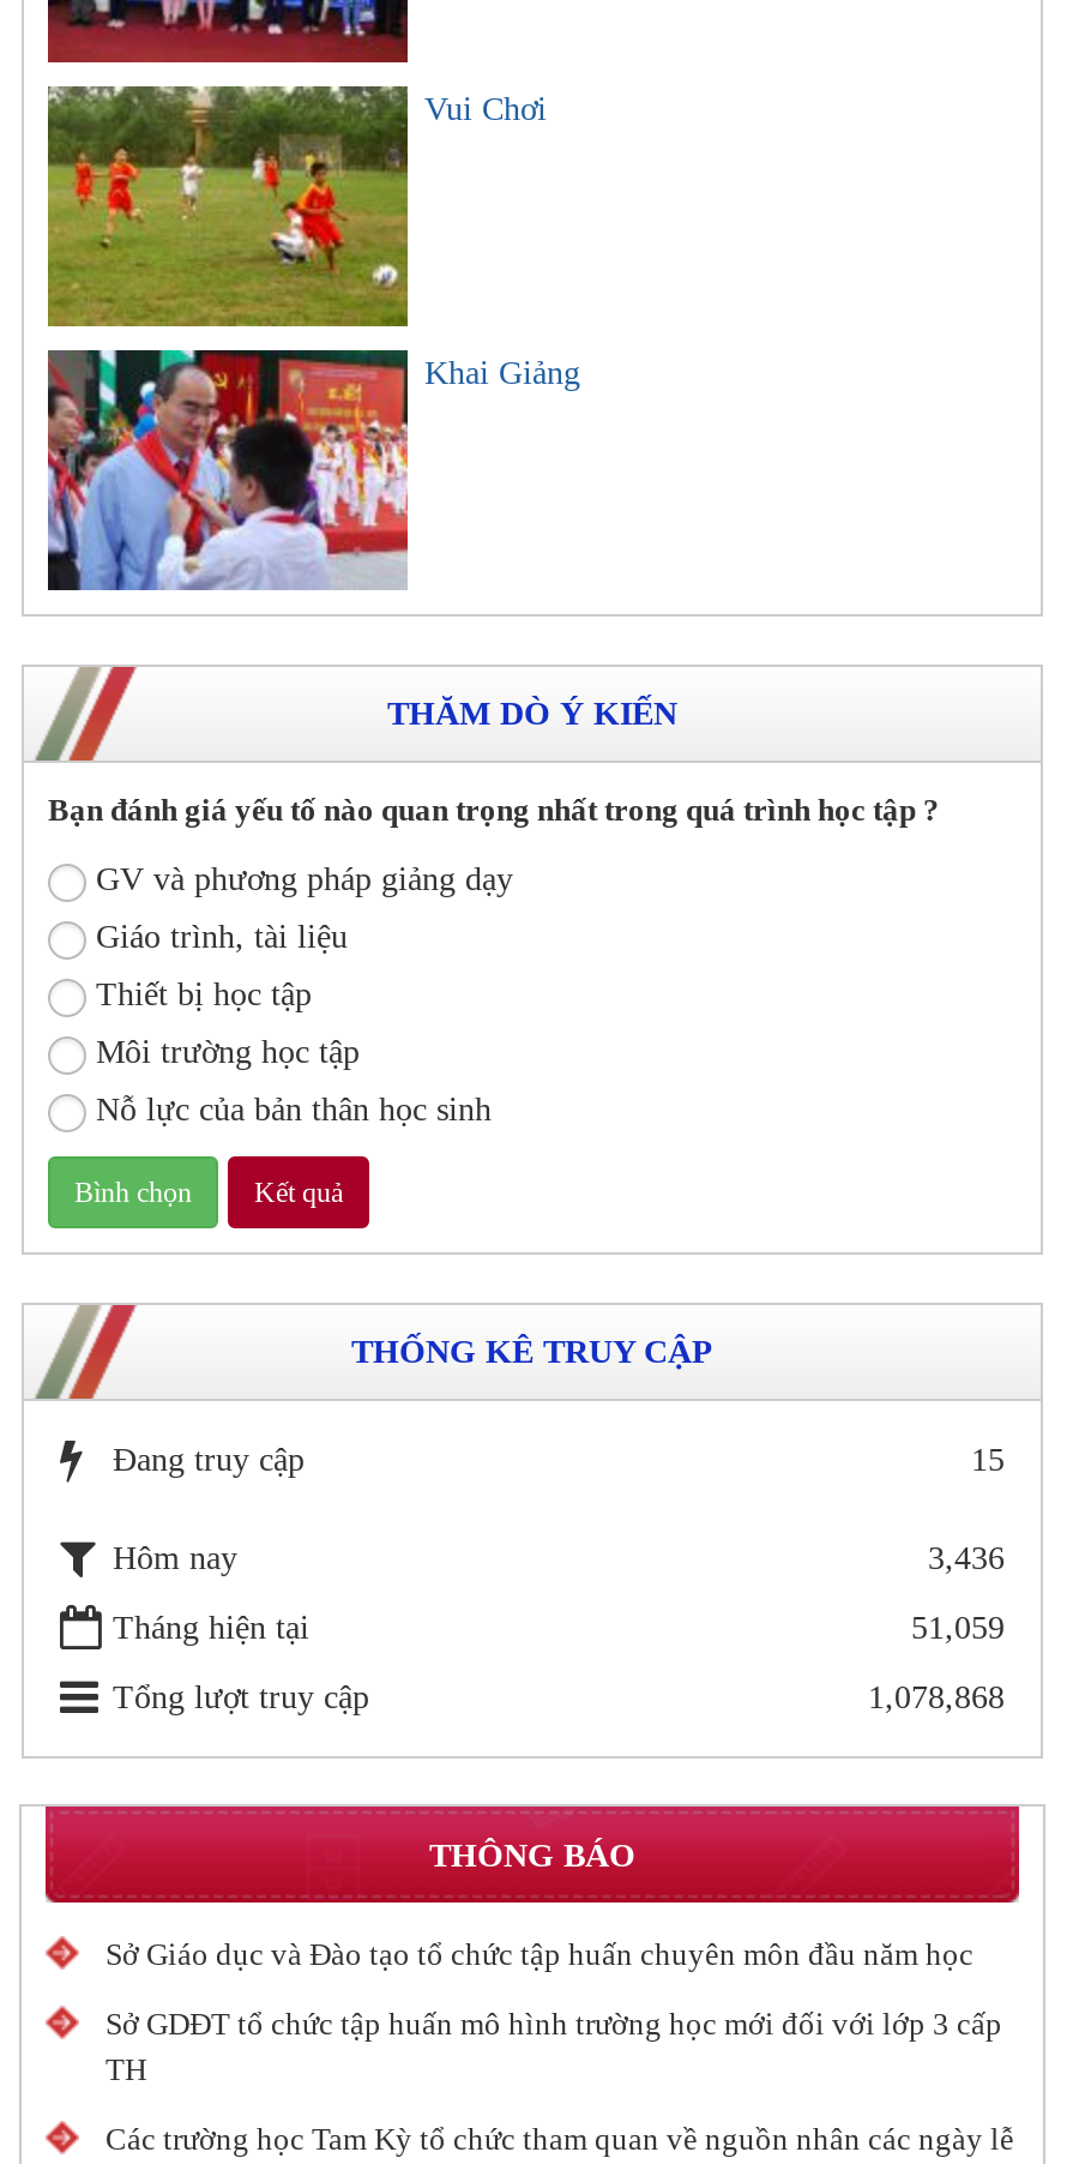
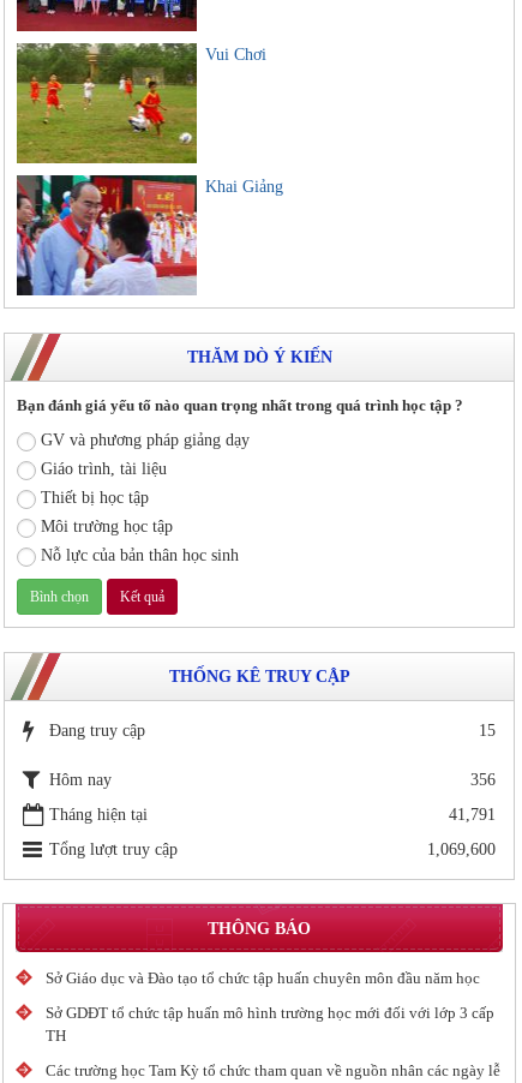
- 3,436
+ 356

- 51,059
+ 41,791

- 1,078,868
+ 1,069,600
